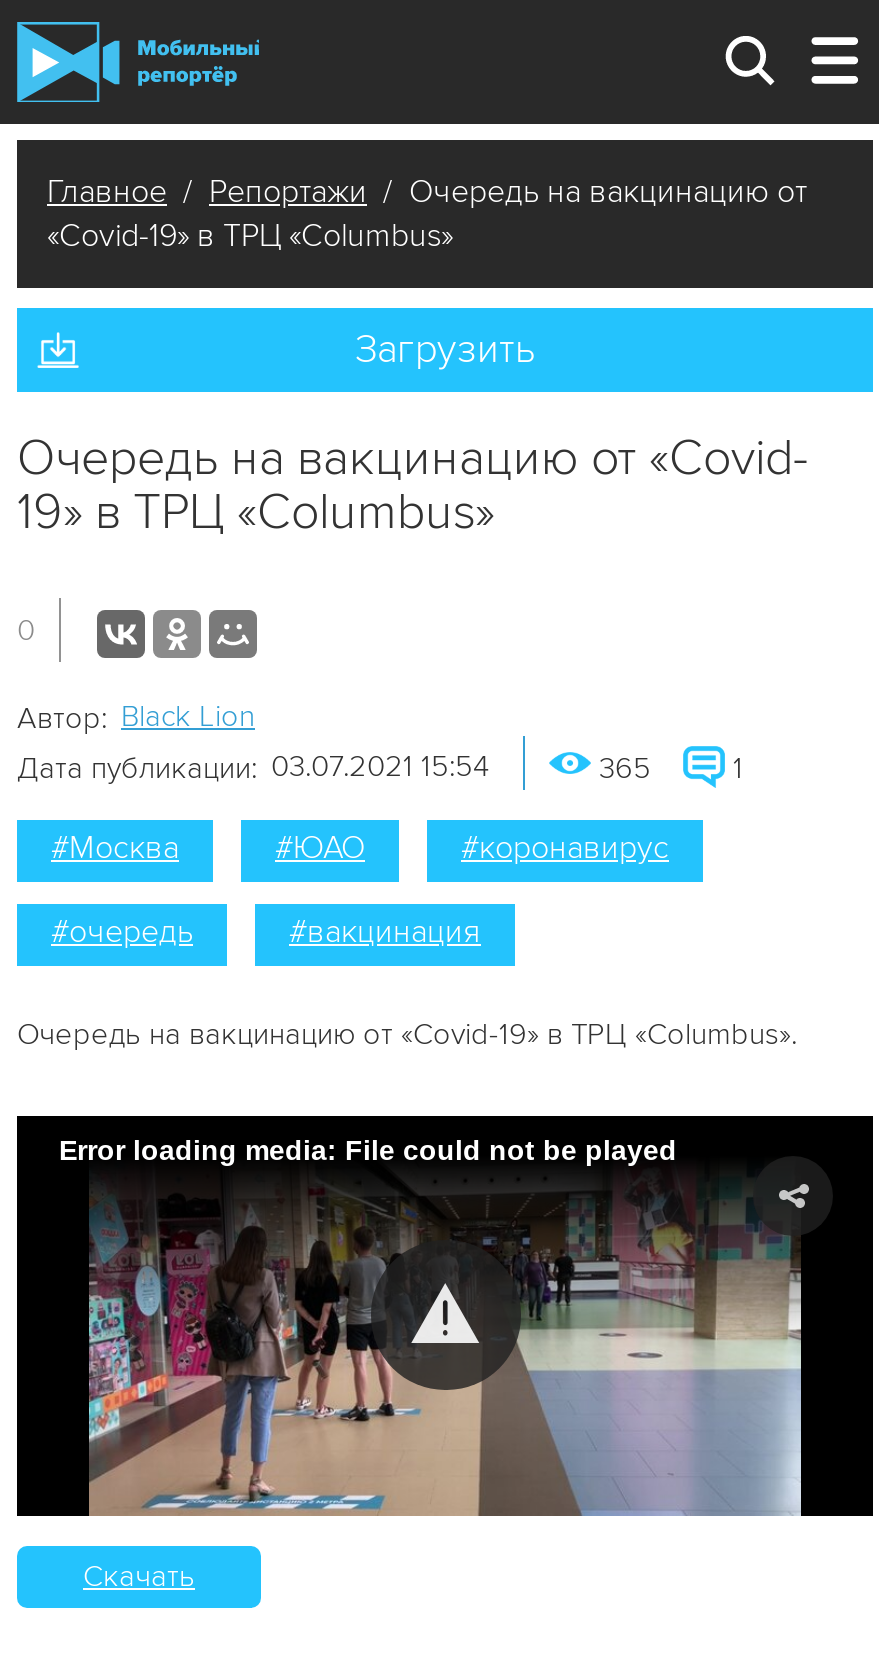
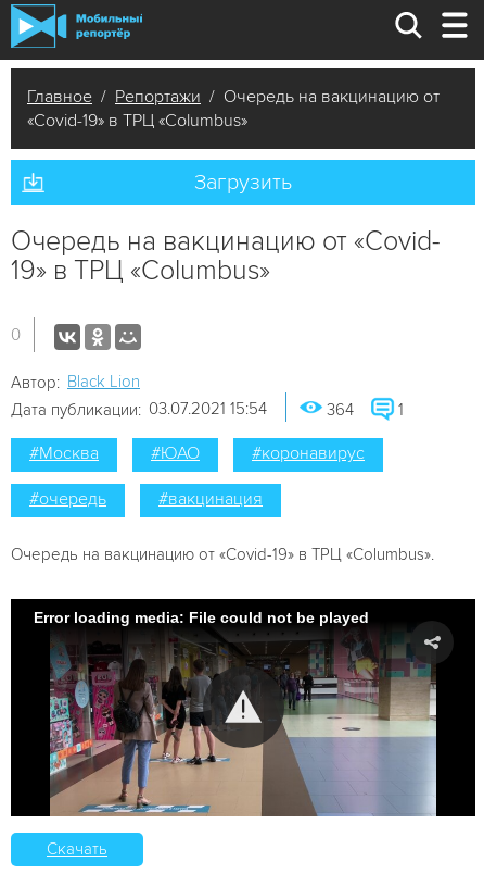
- 365
+ 364
